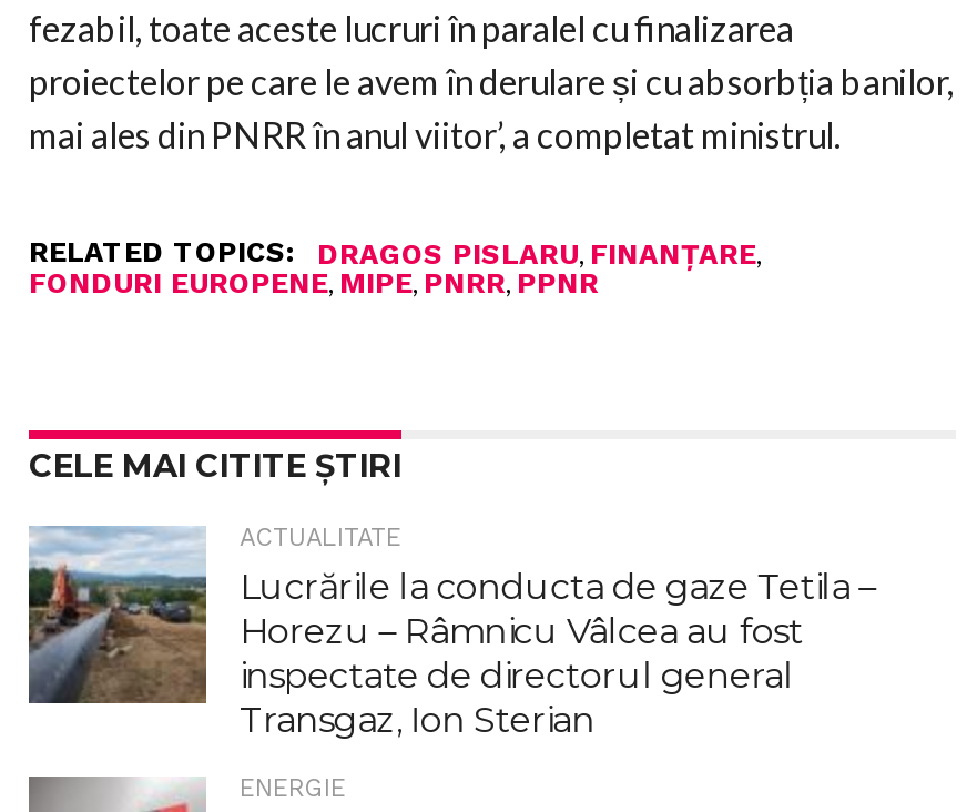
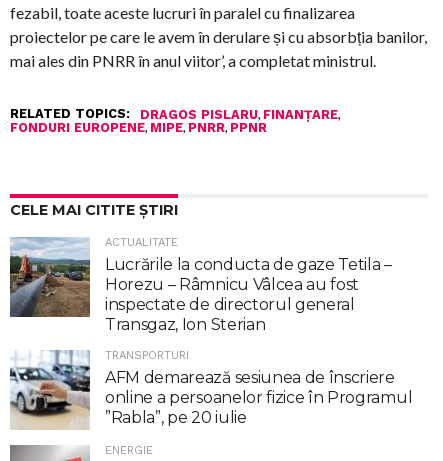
+ [image]
+ TRANSPORTURI
+ AFM demarează sesiunea de înscriere
+ online a persoanelor fizice în Programul
+ ”Rabla”, pe 20 iulie
